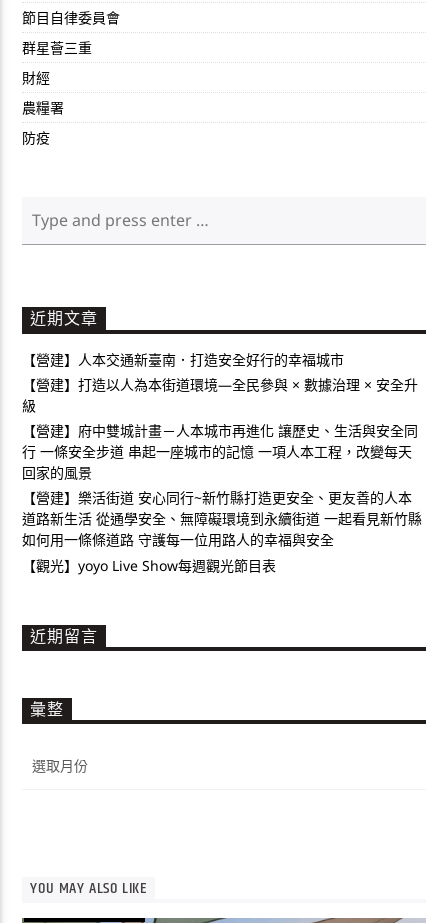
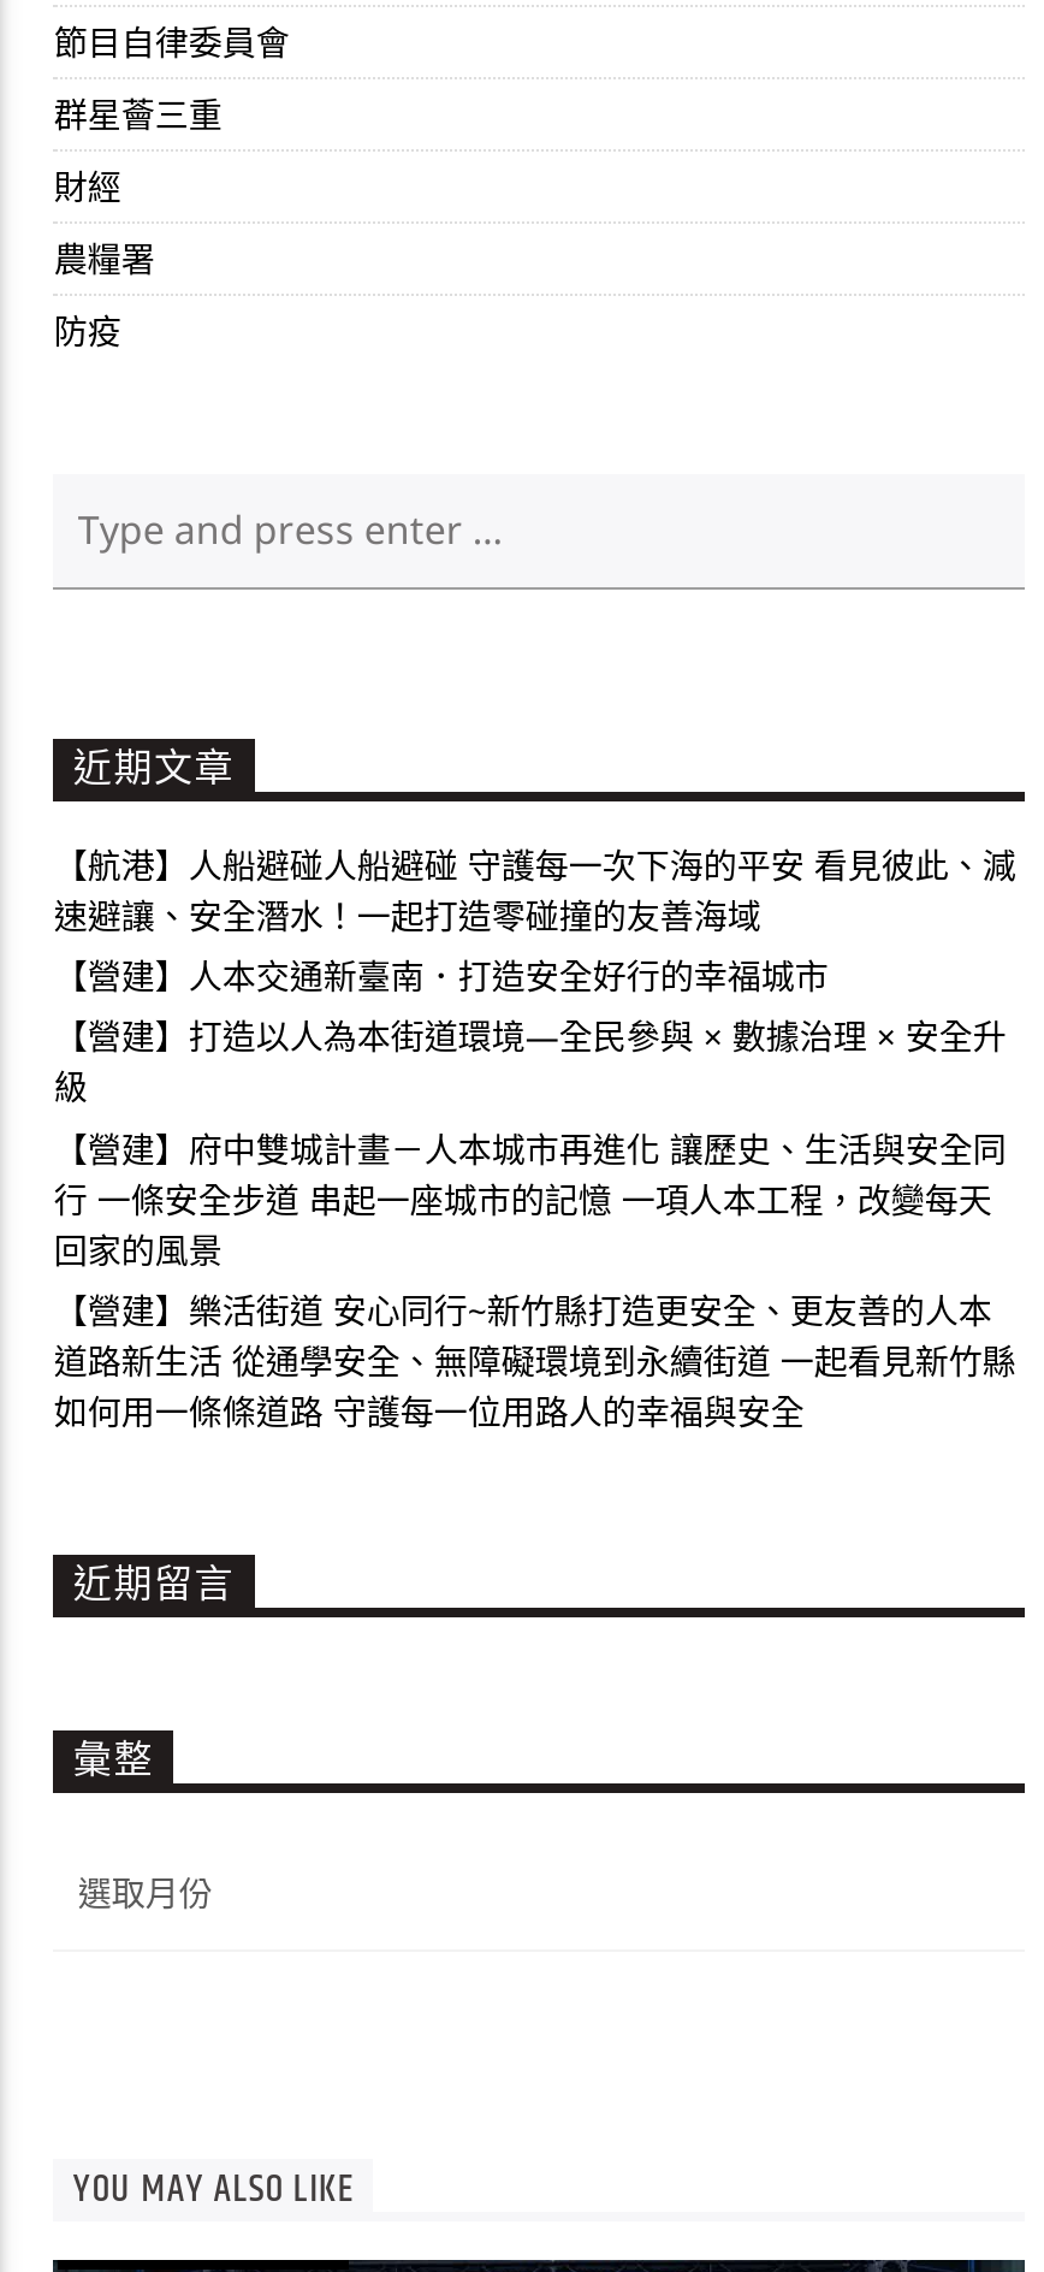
+ 【航港】人船避碰人船避碰 守護每一次下海的平安 看見彼此、減
+ 速避讓、安全潛水！一起打造零碰撞的友善海域

moved down: 【營建】人本交通新臺南．打造安全好行的幸福城市 | 【營建】打造以人為本街道環境—全民參與 × 數據治理 × 安全升 | 級 | ... | 道路新生活 從通學安全、無障礙環境到永續街道 一起看見新竹縣 | 如何用一條條道路 守護每一位用路人的幸福與安全

- 【觀光】yoyo Live Show每週觀光節目表
